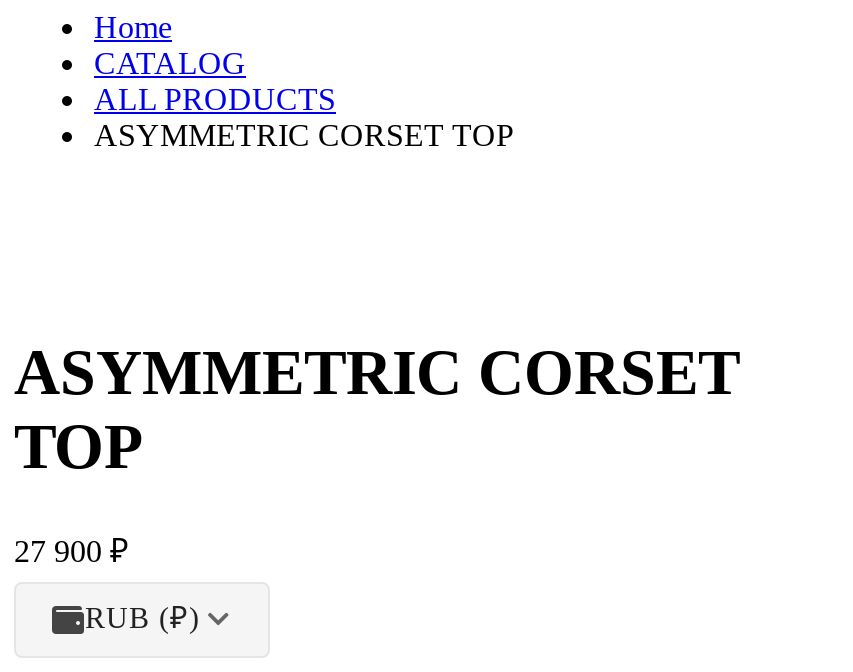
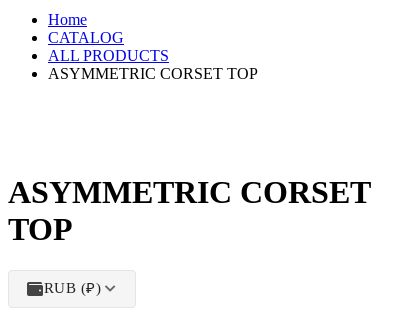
- 27 900 ₽
